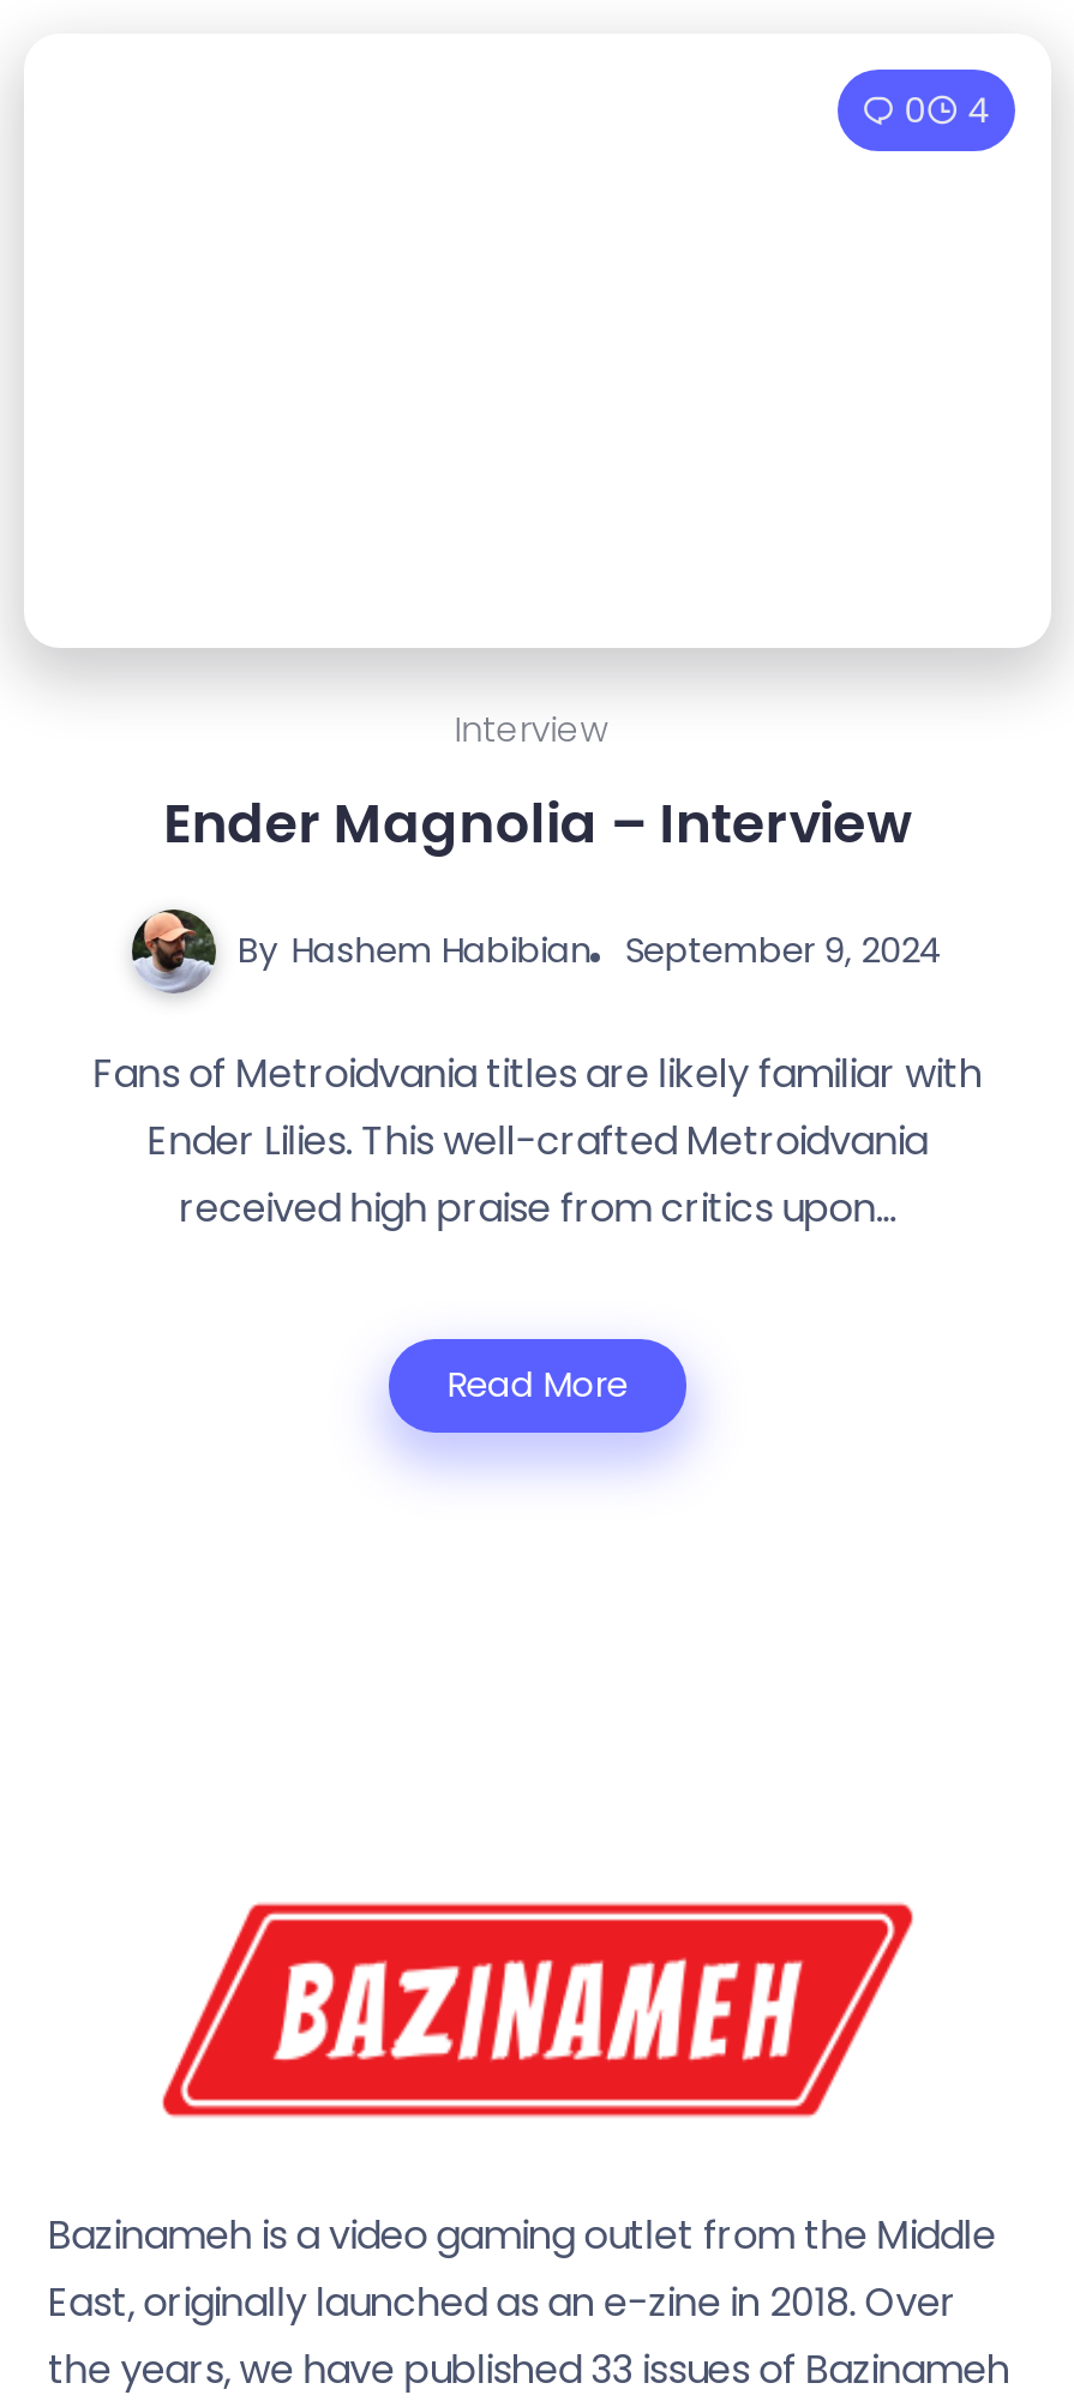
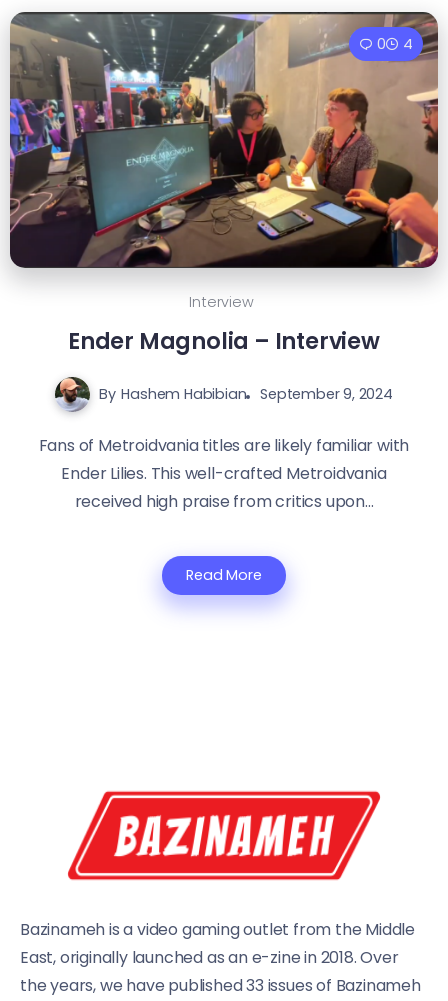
+ [image]
